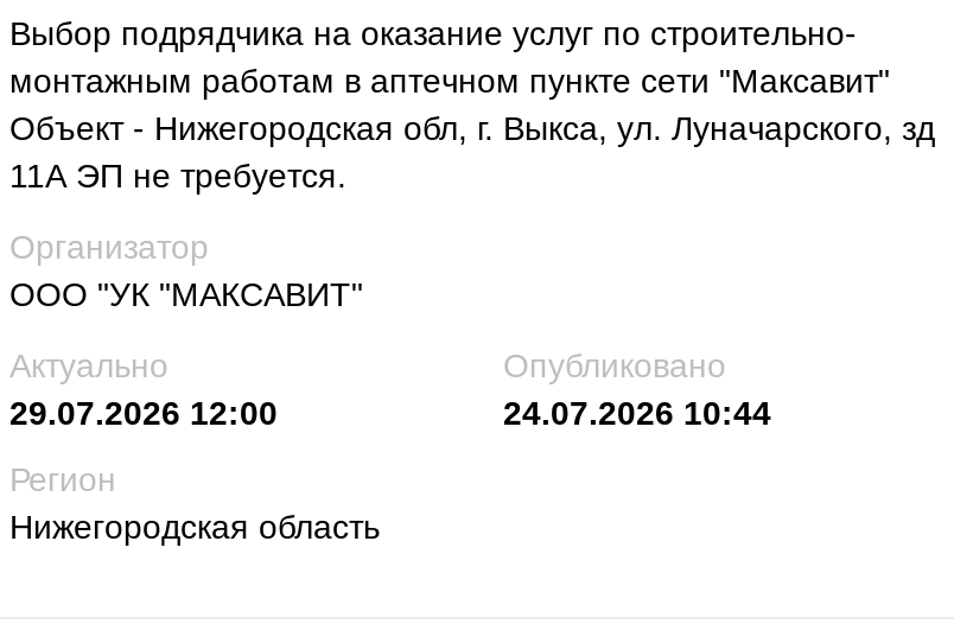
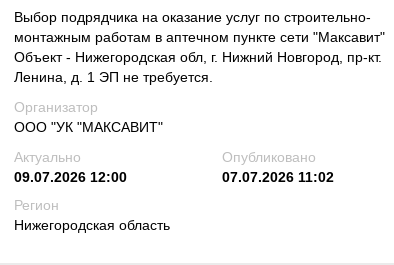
- Объект - Нижегородская обл, г. Выкса, ул. Луначарского, зд
- 11А ЭП не требуется.
+ Объект - Нижегородская обл, г. Нижний Новгород, пр-кт.
+ Ленина, д. 1 ЭП не требуется.

- 29.07.2026 12:00
+ 09.07.2026 12:00

- 24.07.2026 10:44
+ 07.07.2026 11:02
